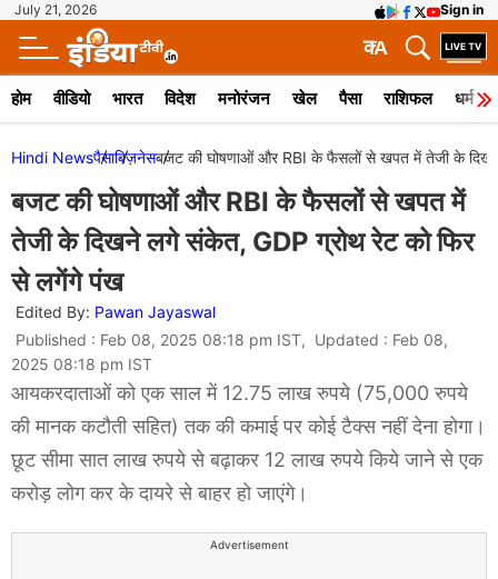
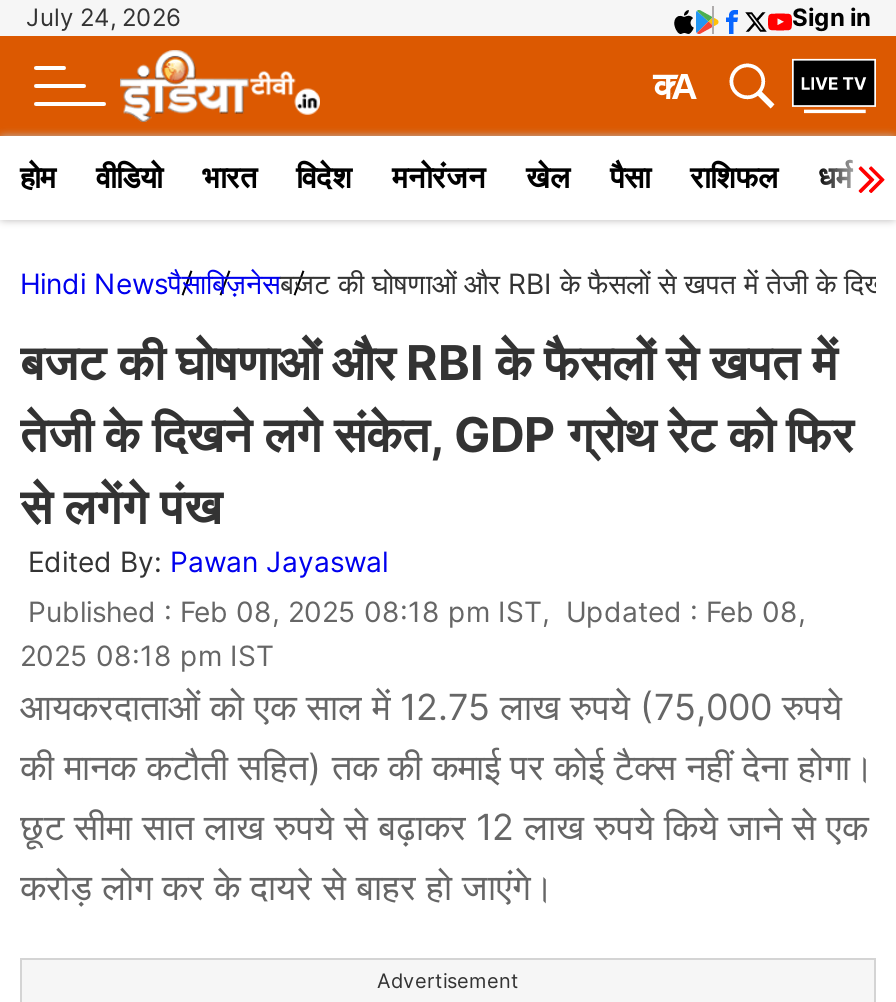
- July 21, 2026
+ July 24, 2026
